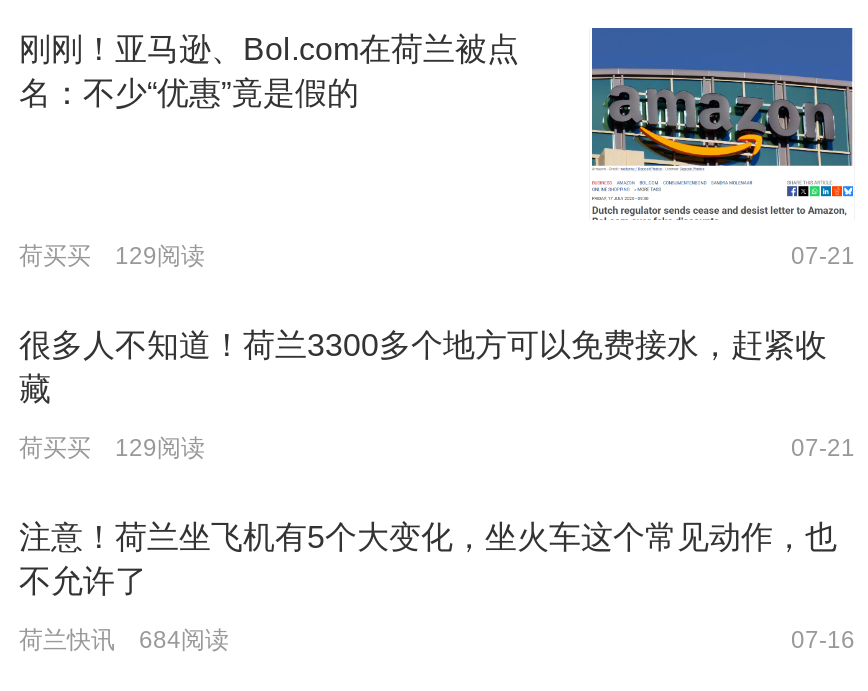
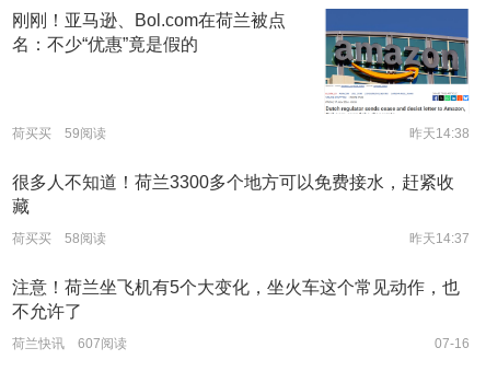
- 荷买买 129阅读
- 07-21
+ 荷买买 59阅读
+ 昨天14:38

- 荷买买 129阅读
- 07-21
+ 荷买买 58阅读
+ 昨天14:37

- 荷兰快讯 684阅读
+ 荷兰快讯 607阅读
